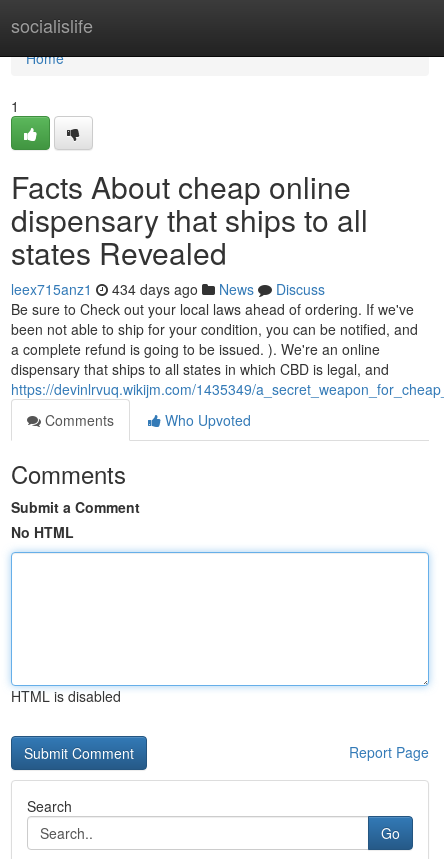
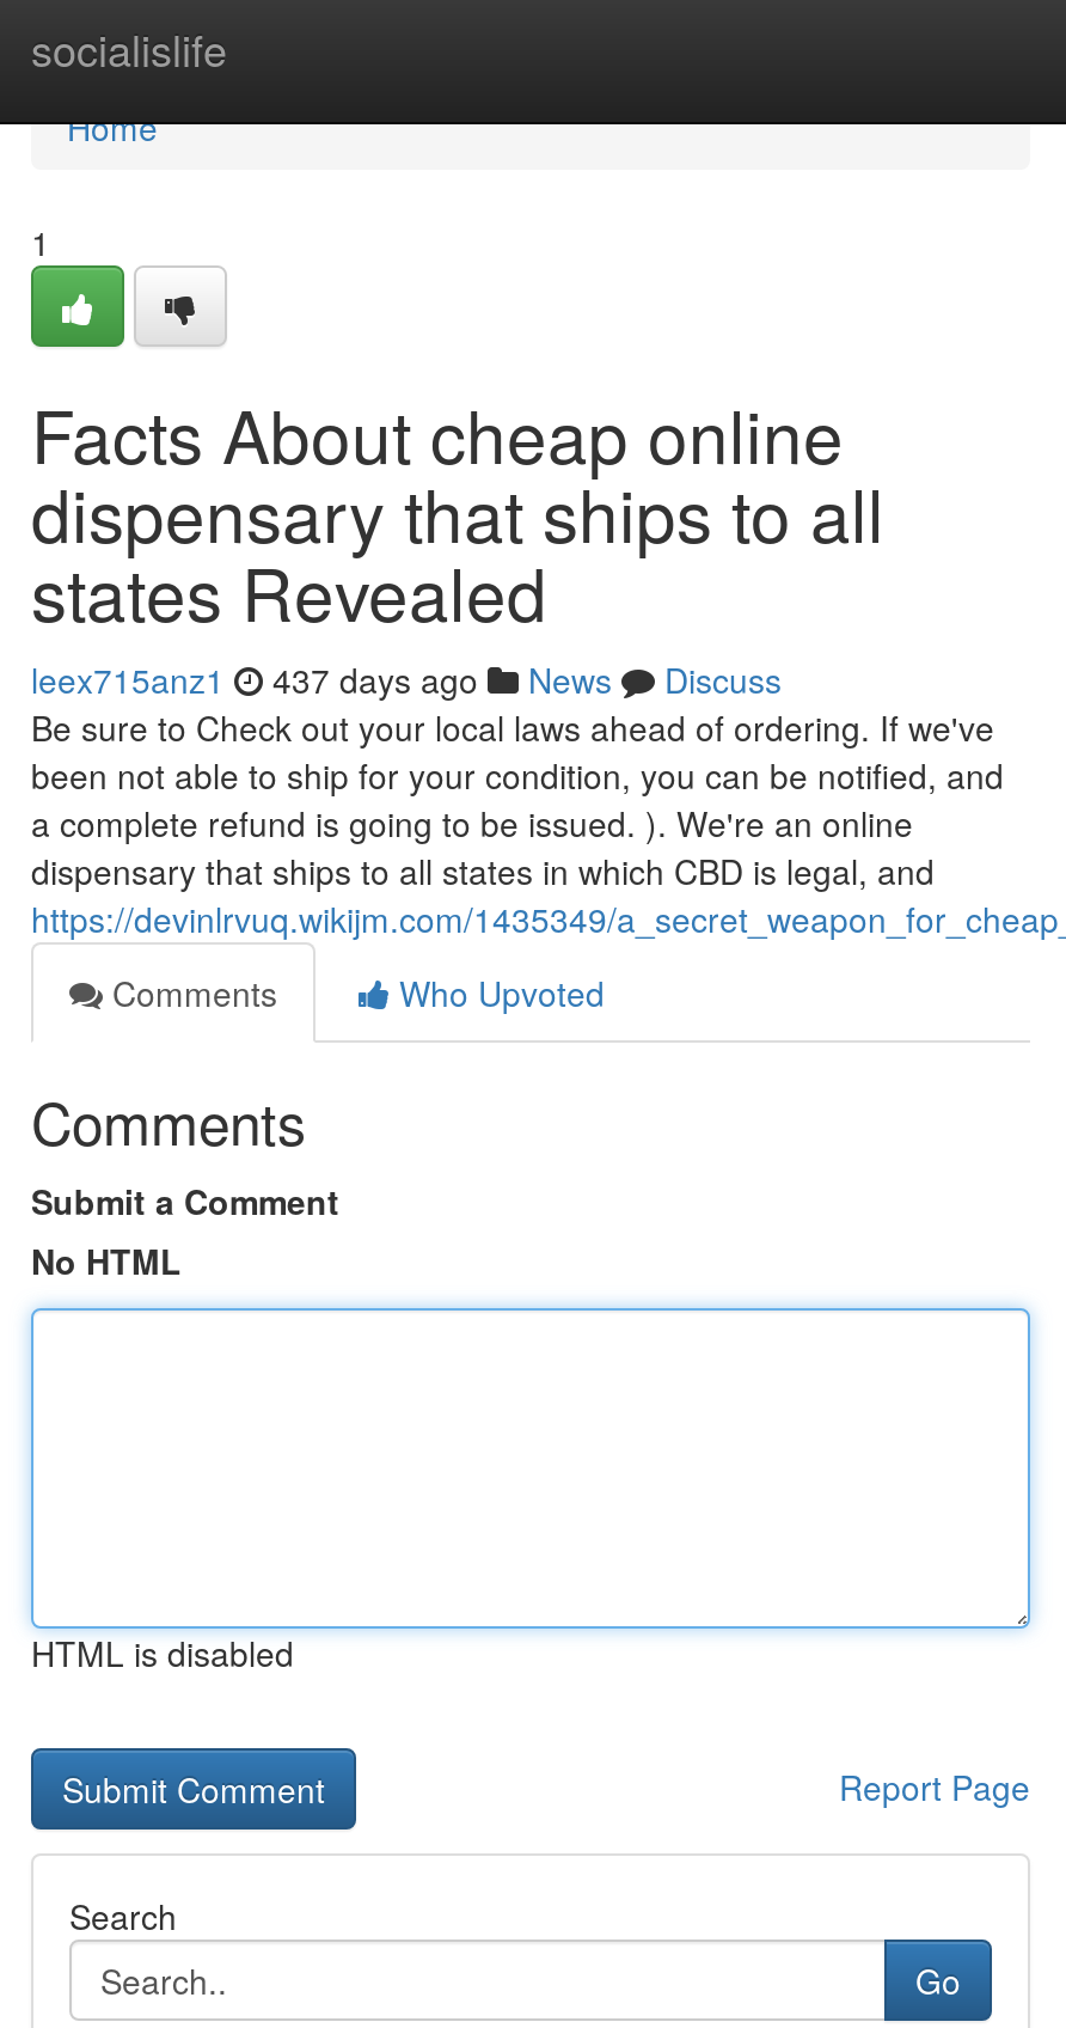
- leex715anz1 434 days ago News Discuss
+ leex715anz1 437 days ago News Discuss
